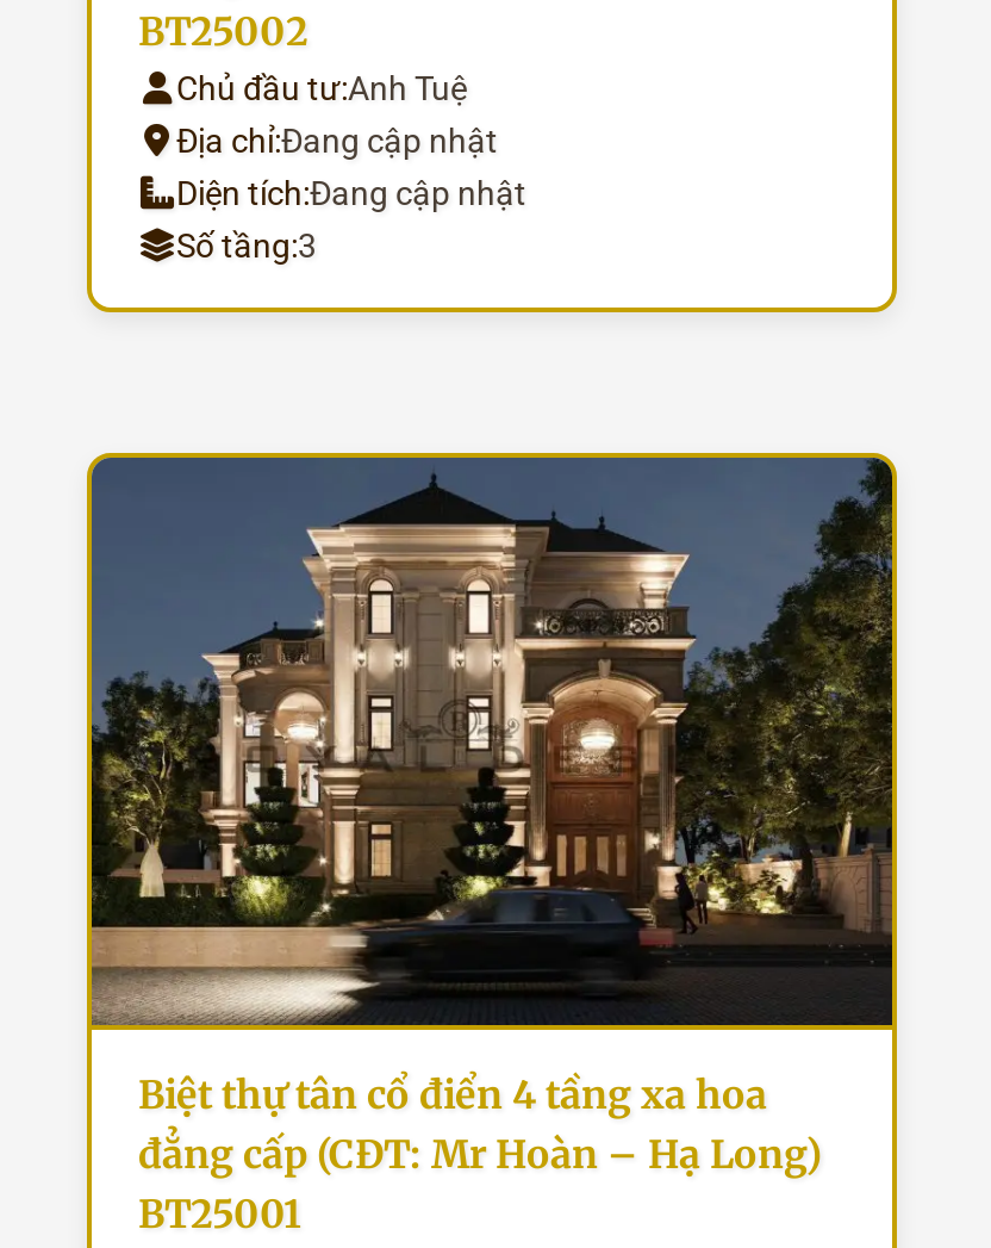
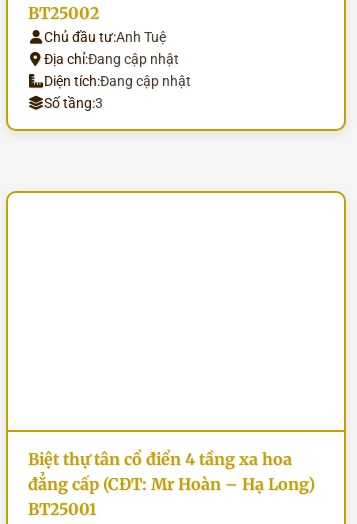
- [image]
